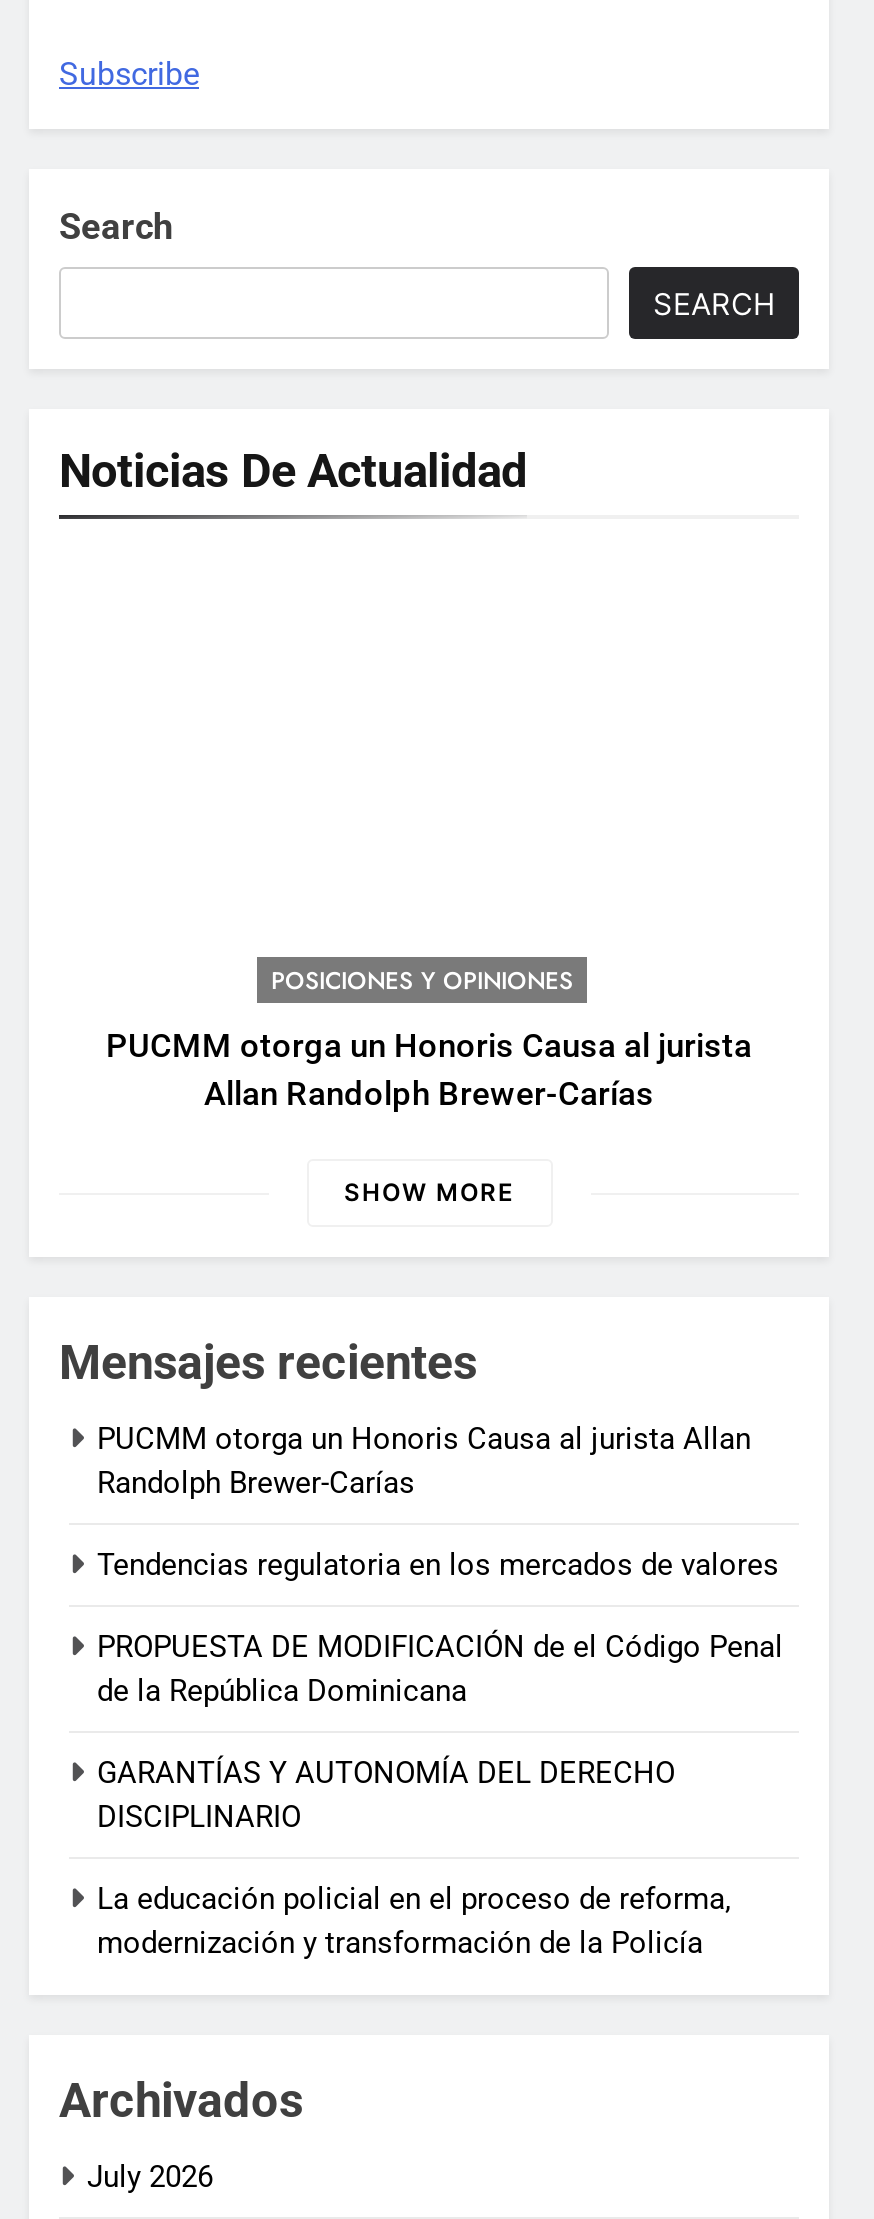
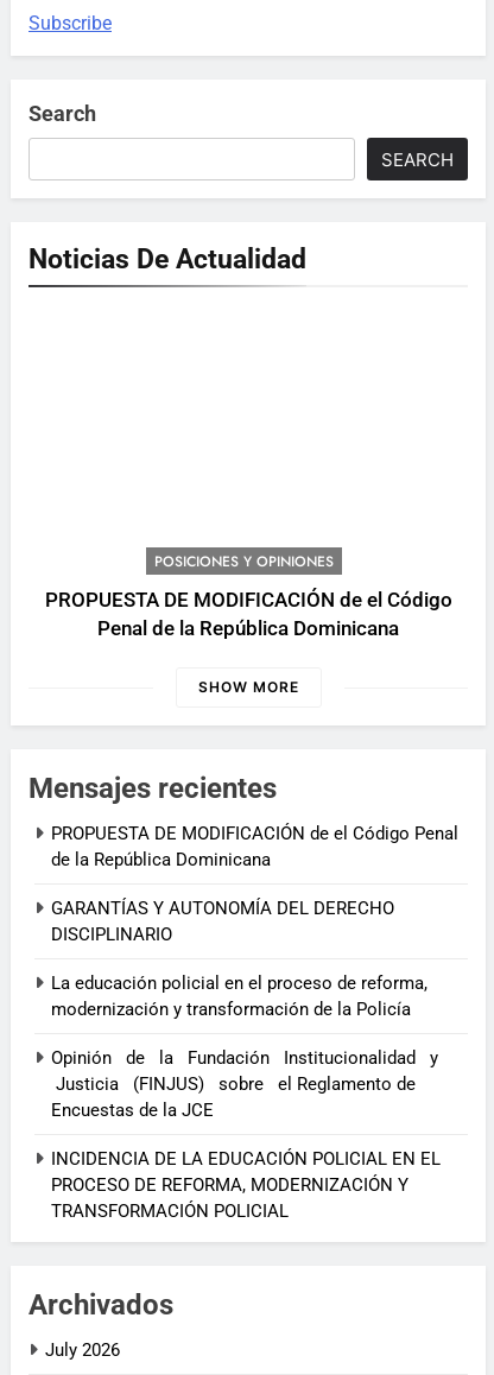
- PUCMM otorga un Honoris Causa al jurista
- Allan Randolph Brewer-Carías
+ PROPUESTA DE MODIFICACIÓN de el Código
+ Penal de la República Dominicana

- PUCMM otorga un Honoris Causa al jurista Allan
- Randolph Brewer-Carías
- Tendencias regulatoria en los mercados de valores

moved up: PROPUESTA DE MODIFICACIÓN de el Código Penal | de la República Dominicana | GARANTÍAS Y AUTONOMÍA DEL DERECHO | DISCIPLINARIO | La educación policial en el proceso de reforma, | modernización y transformación de la Policía

+ Opinión de la Fundación Institucionalidad y
+ Justicia (FINJUS) sobre el Reglamento de
+ Encuestas de la JCE
+ INCIDENCIA DE LA EDUCACIÓN POLICIAL EN EL
+ PROCESO DE REFORMA, MODERNIZACIÓN Y
+ TRANSFORMACIÓN POLICIAL
